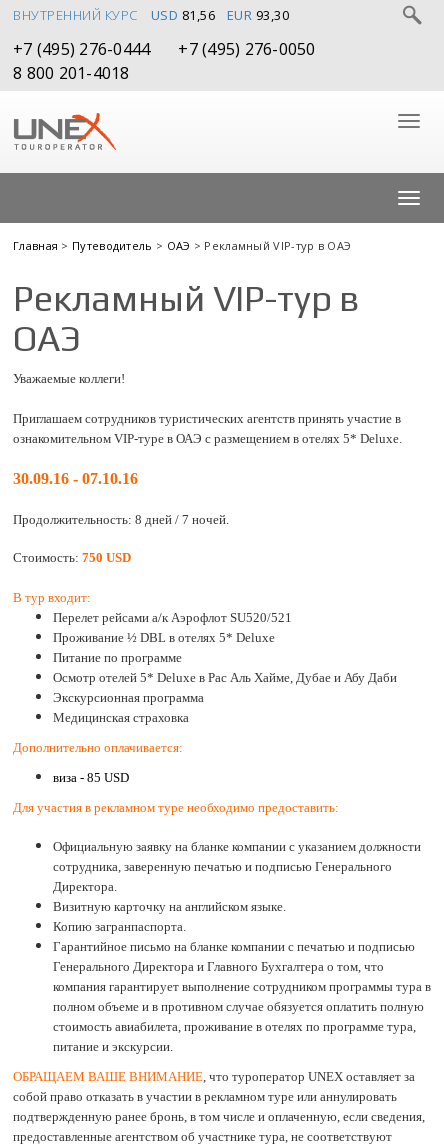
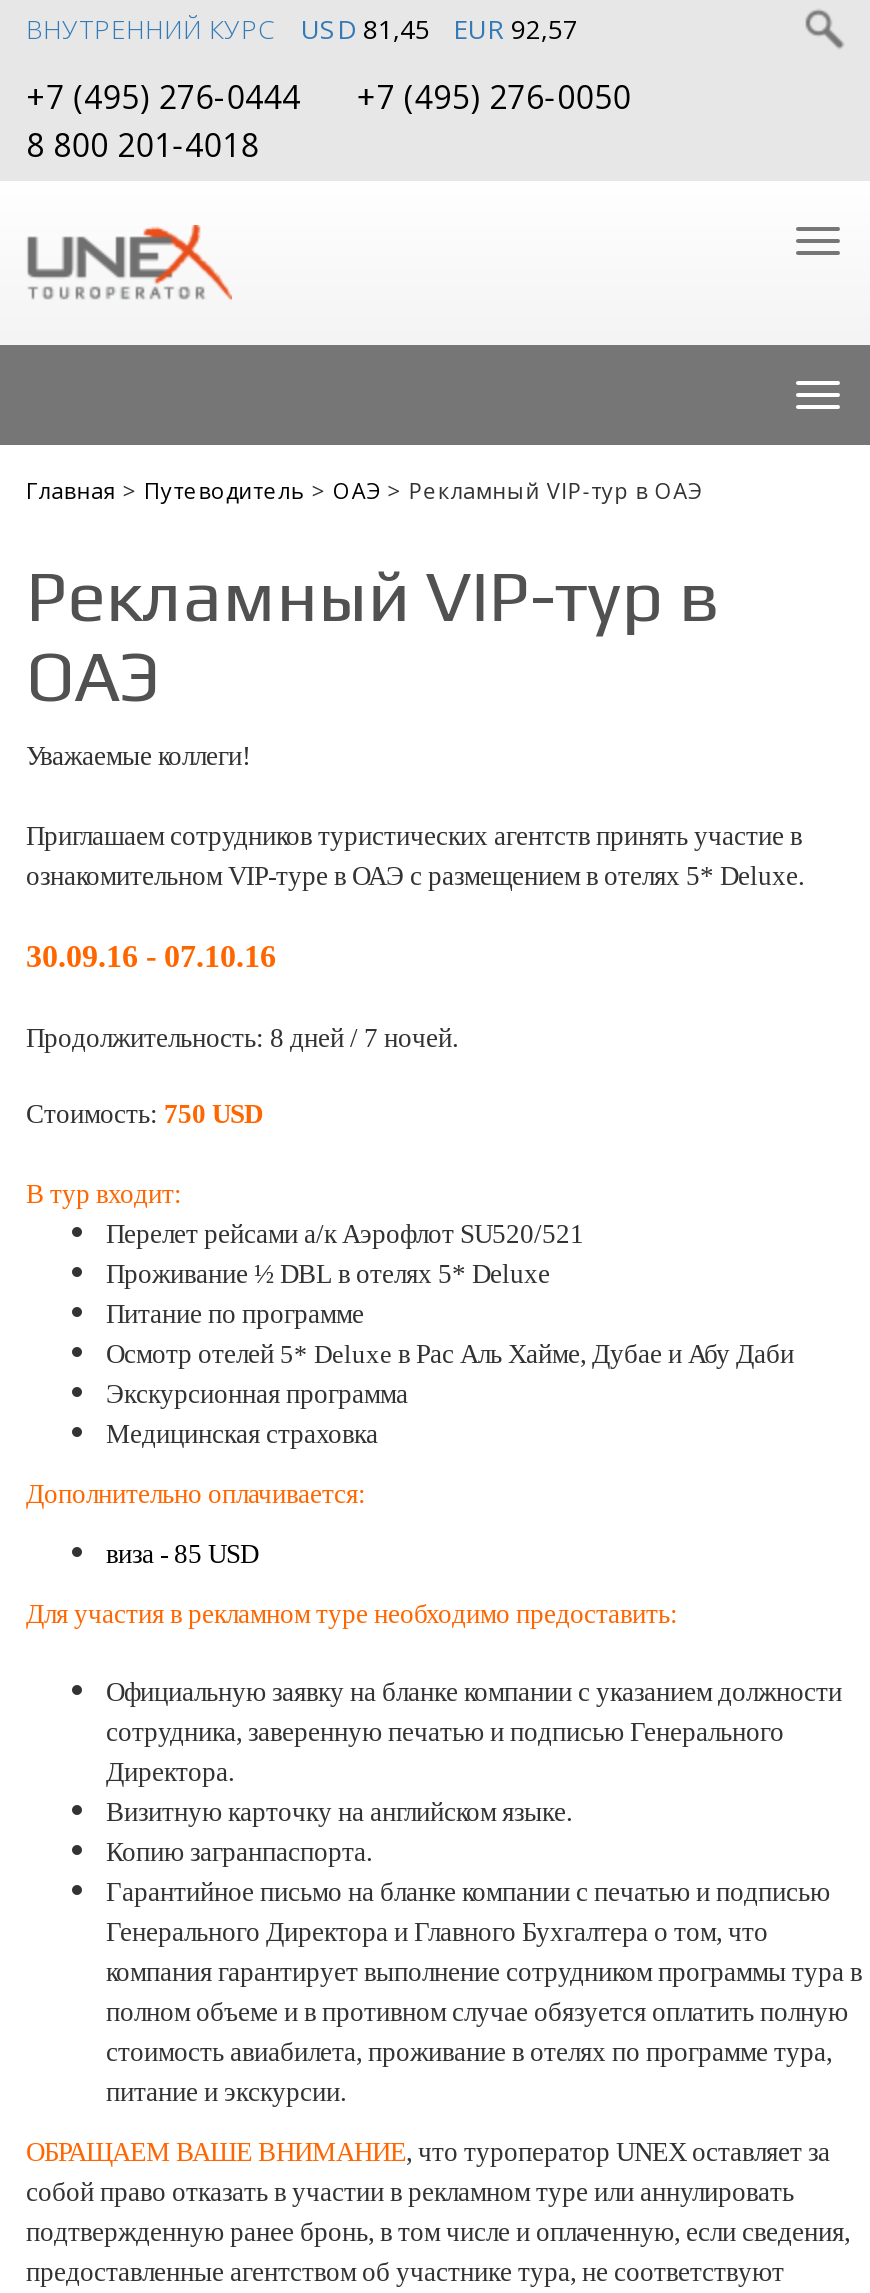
- USD 81,56
+ USD 81,45

- EUR 93,30
+ EUR 92,57
